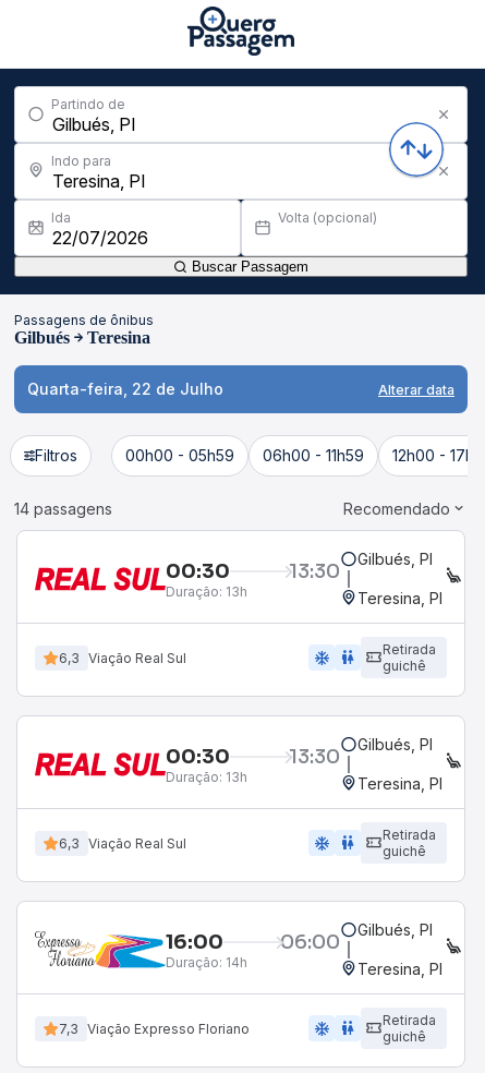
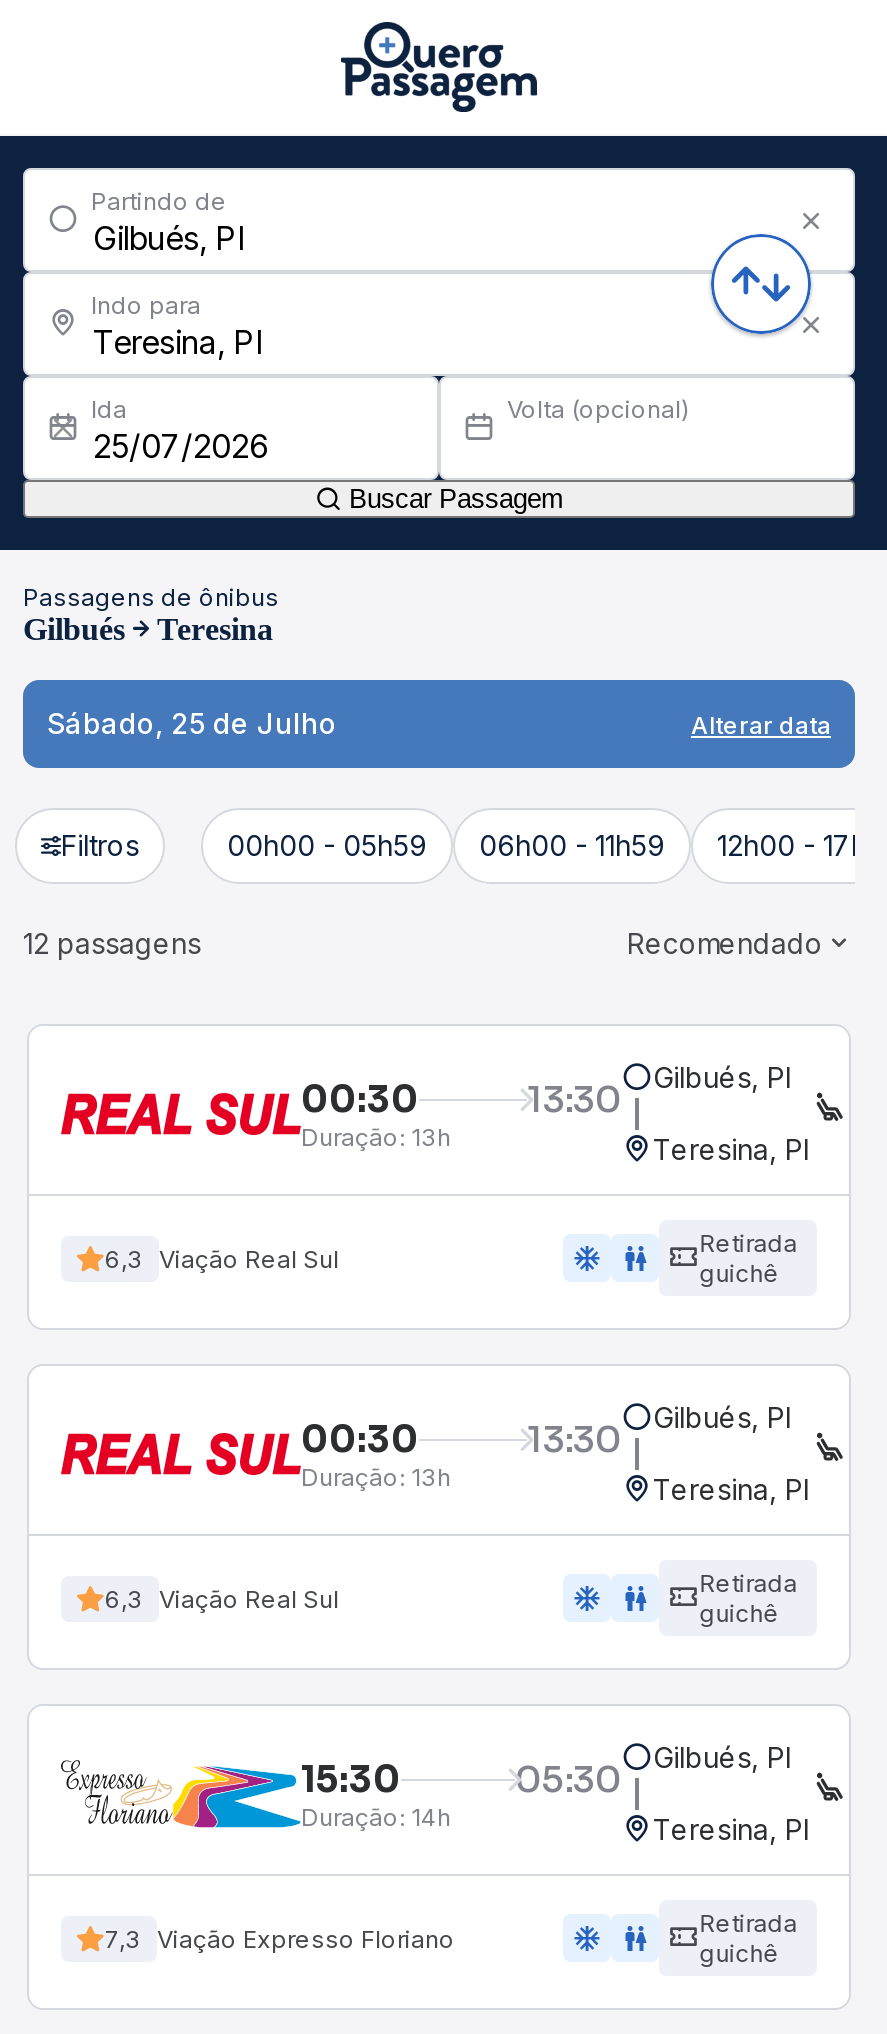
- Quarta-feira, 22 de Julho
+ Sábado, 25 de Julho

- 14 passagens
+ 12 passagens

- 06:00 Gilbués, PI
+ 05:30 Gilbués, PI

- 16:00
+ 15:30
